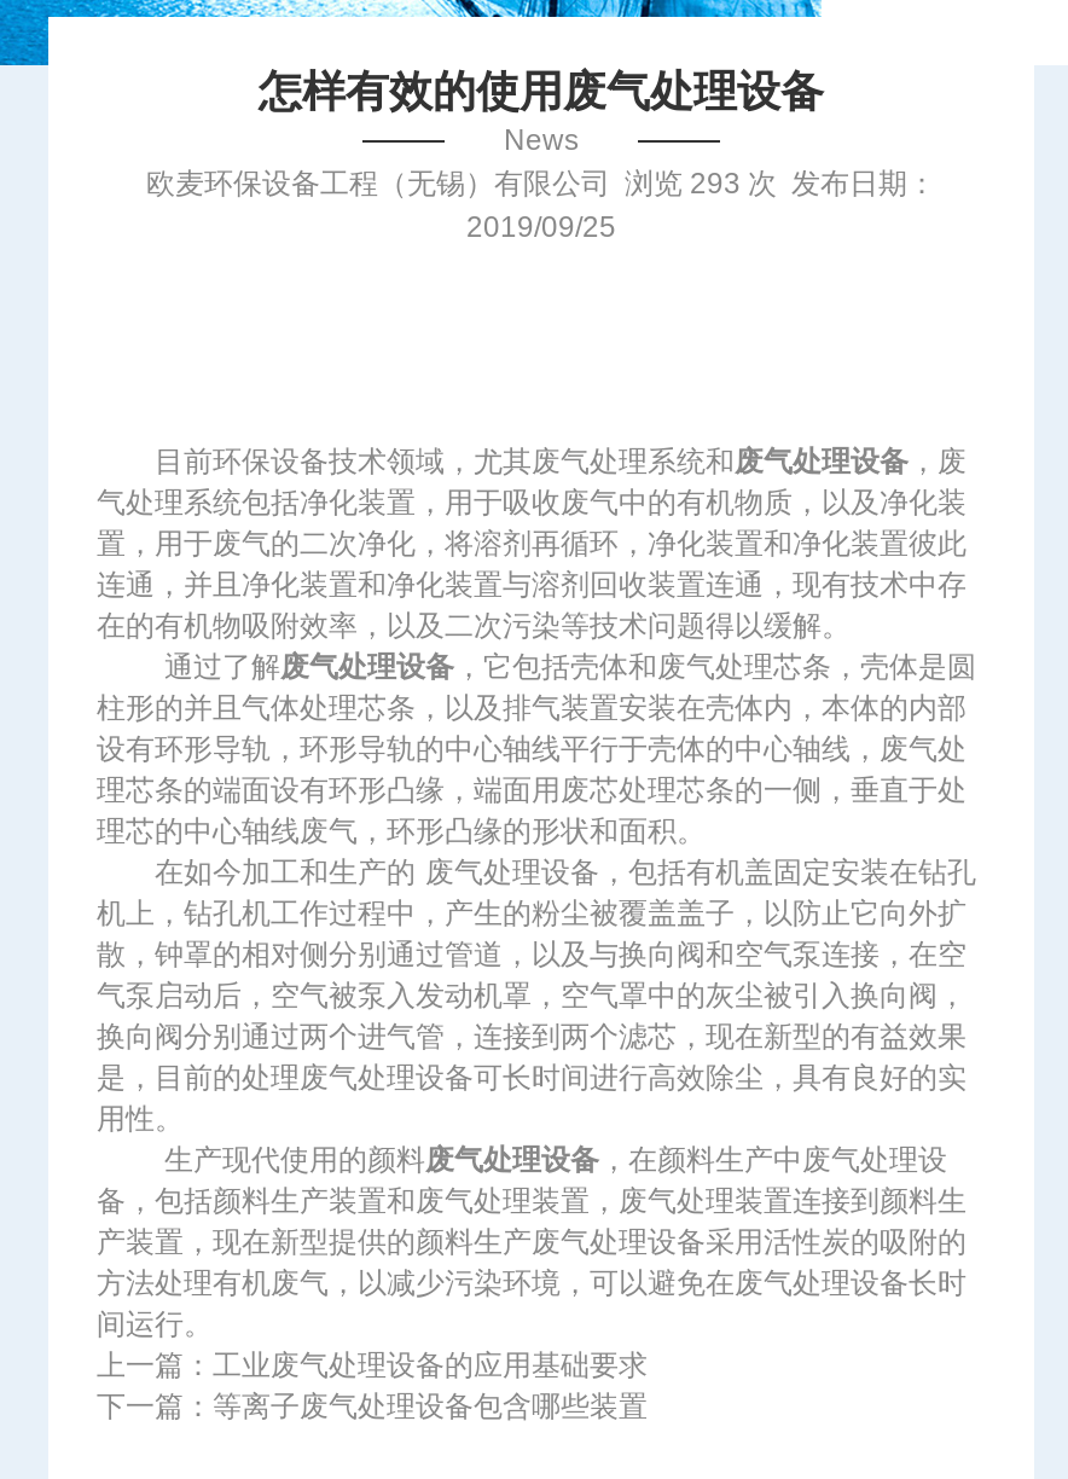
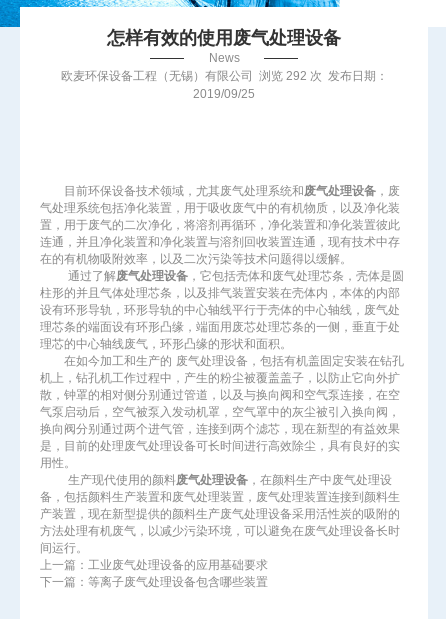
- 欧麦环保设备工程（无锡）有限公司浏览293 次 发布日期：
+ 欧麦环保设备工程（无锡）有限公司浏览292 次 发布日期：
